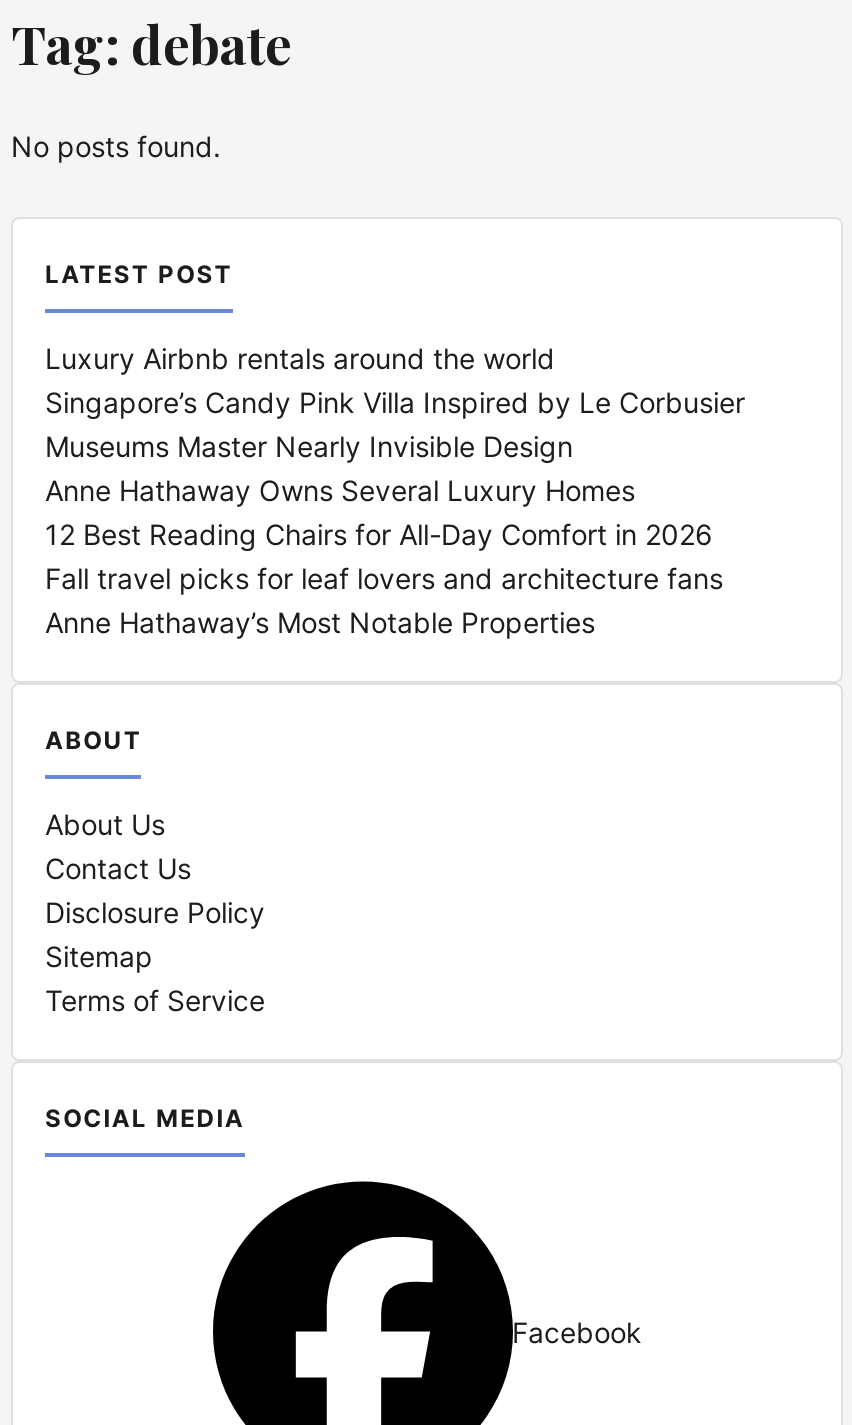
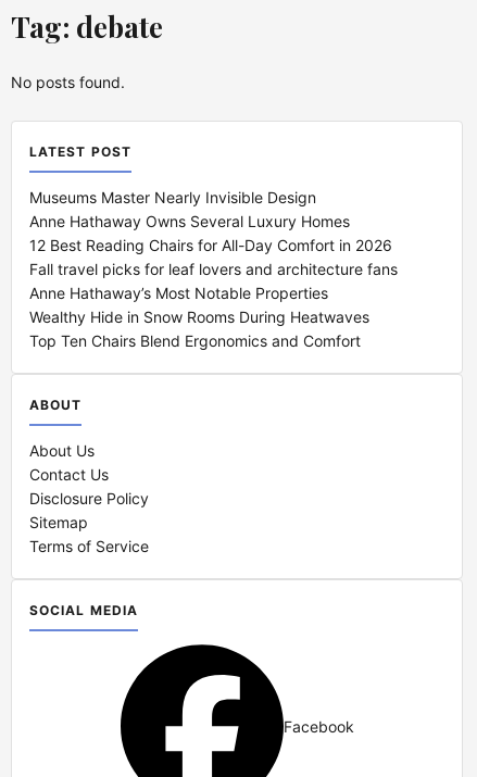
- Luxury Airbnb rentals around the world
- Singapore’s Candy Pink Villa Inspired by Le Corbusier

moved up: Museums Master Nearly Invisible Design | Anne Hathaway Owns Several Luxury Homes | 12 Best Reading Chairs for All-Day Comfort in 2026 | Fall travel picks for leaf lovers and architecture fans | Anne Hathaway’s Most Notable Properties

+ Wealthy Hide in Snow Rooms During Heatwaves
+ Top Ten Chairs Blend Ergonomics and Comfort
